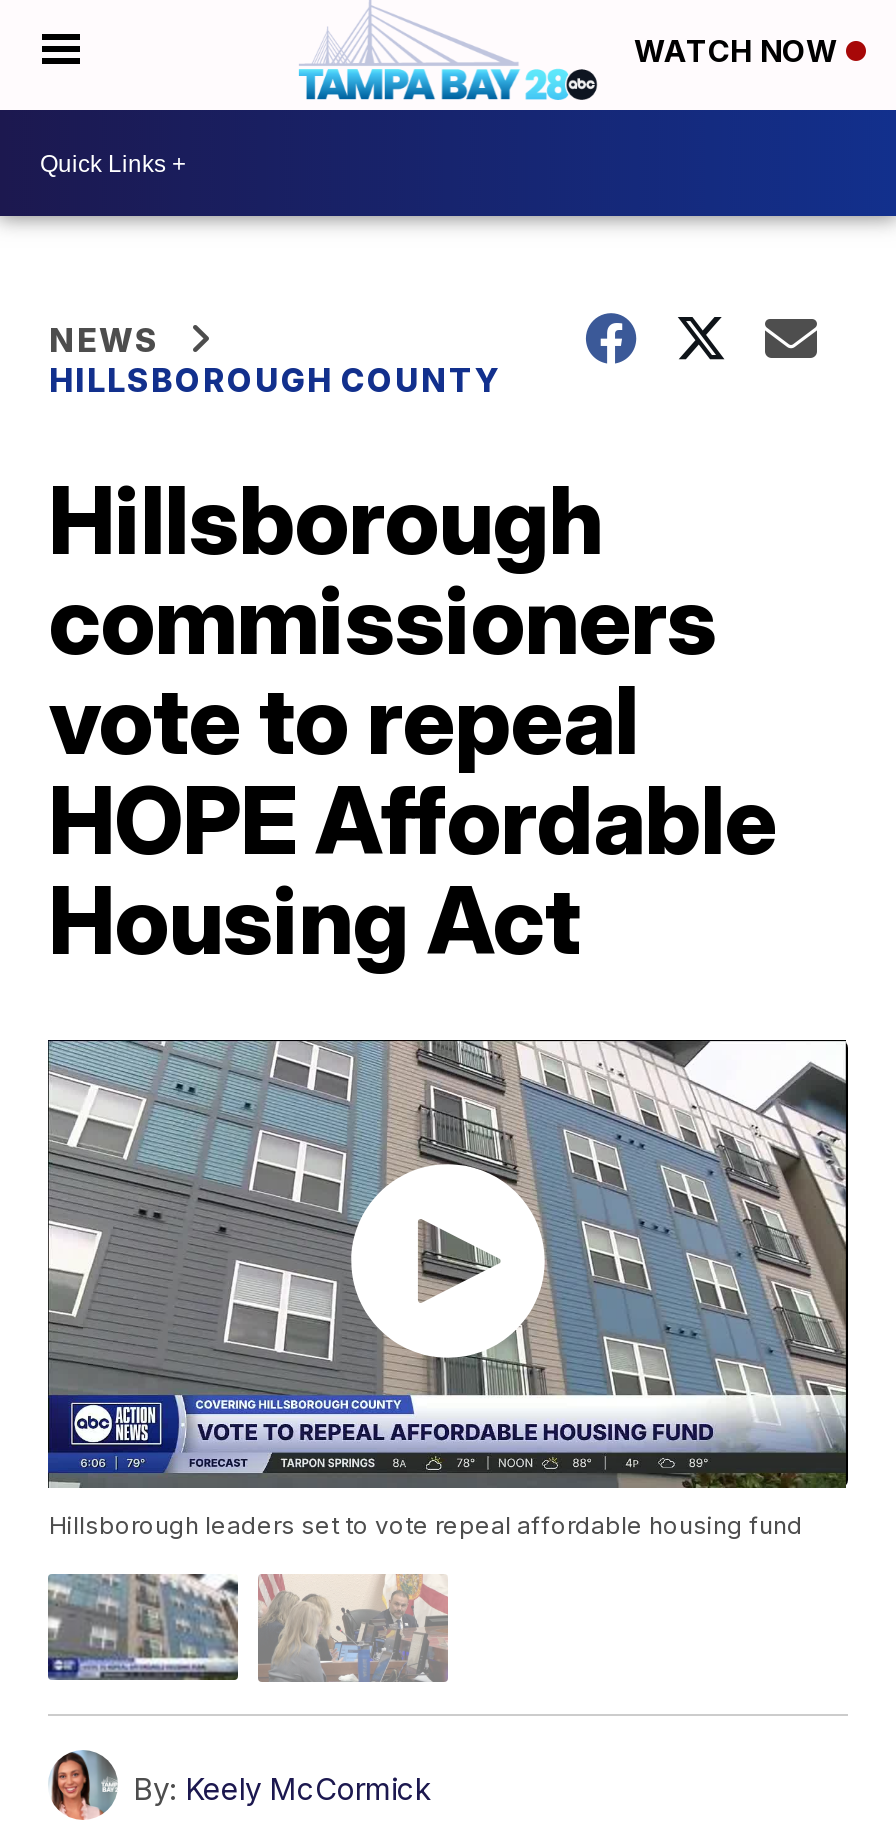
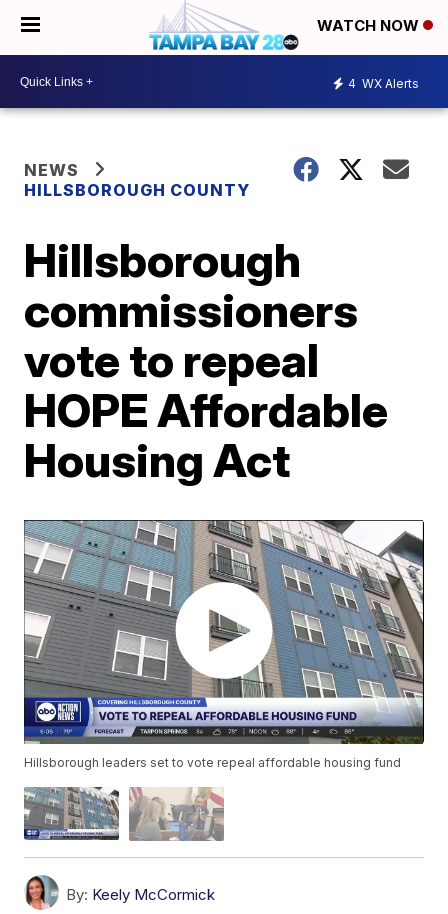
+ 4 WX Alerts
